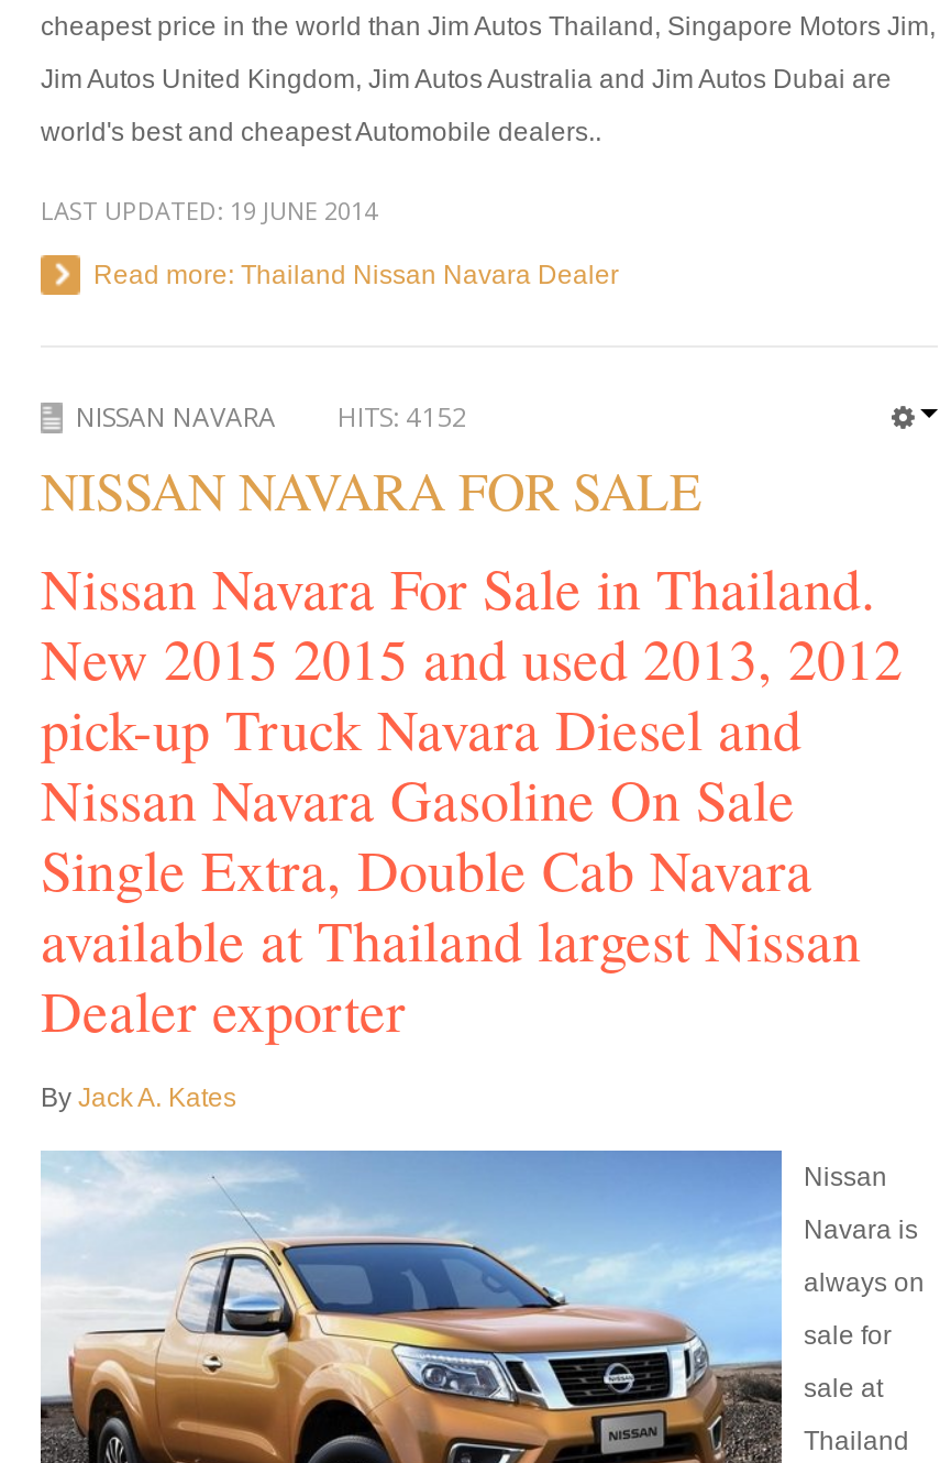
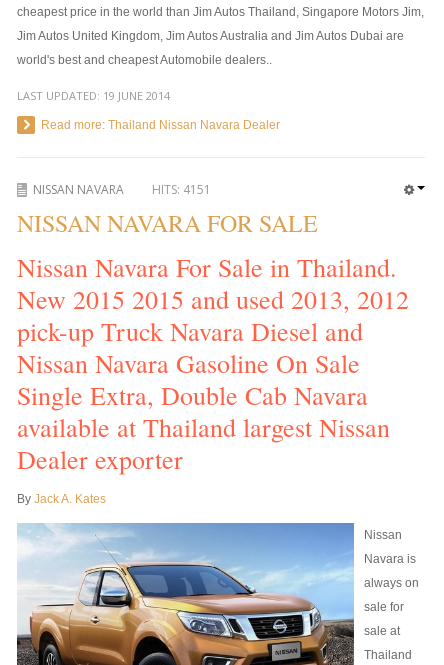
- NISSAN NAVARA HITS: 4152
+ NISSAN NAVARA HITS: 4151
